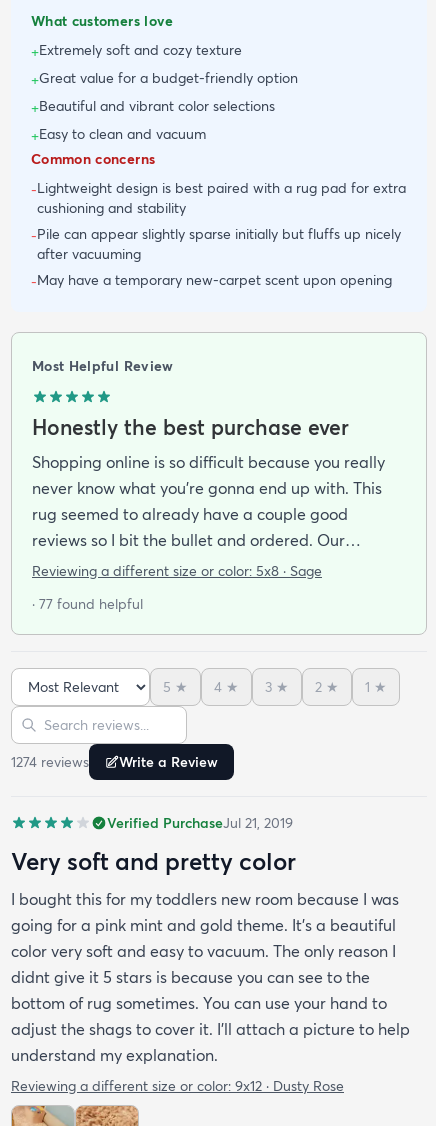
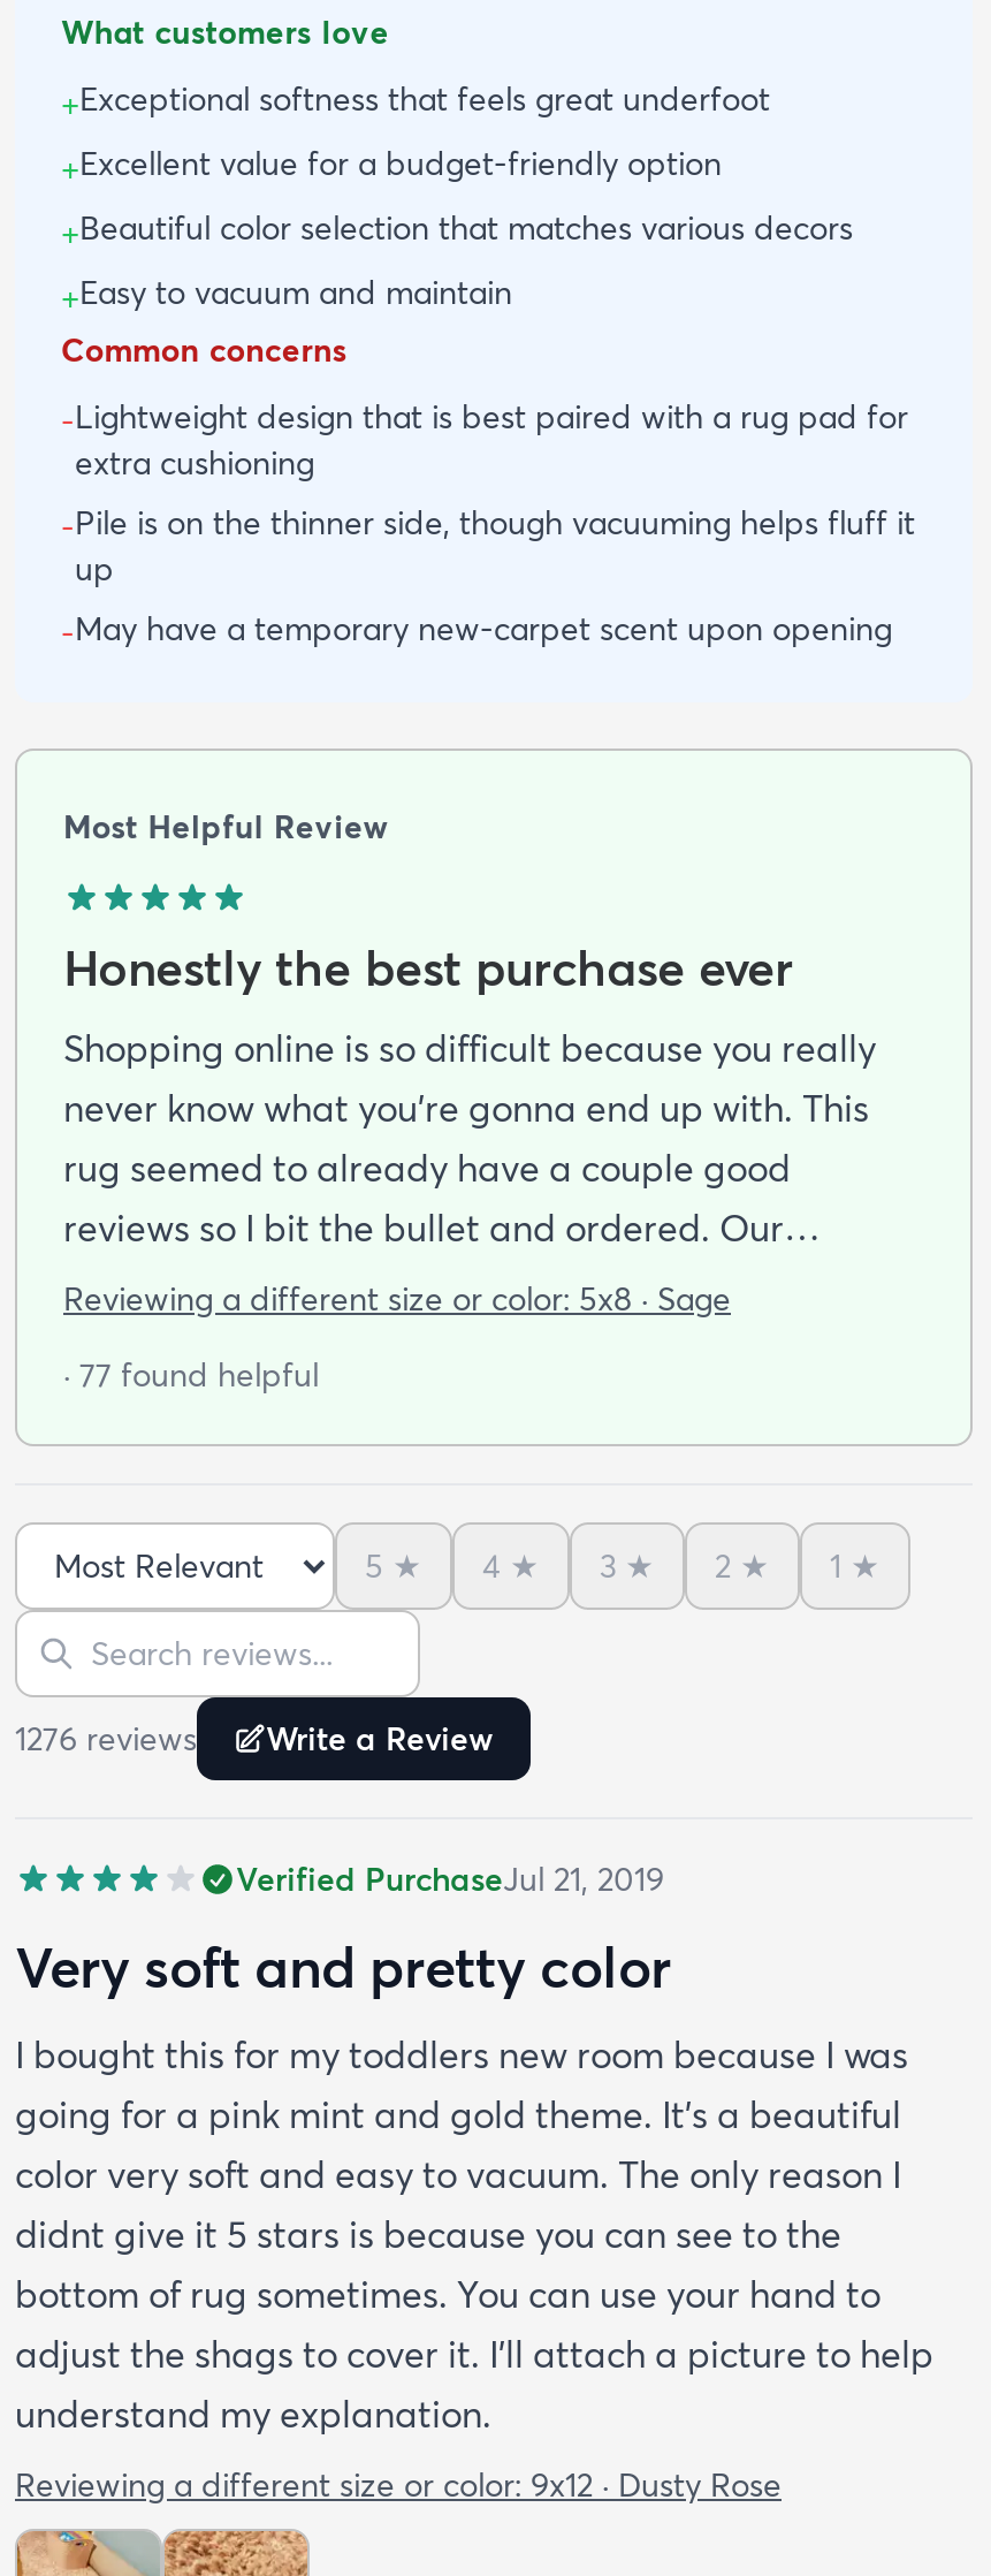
- +Extremely soft and cozy texture
- +Great value for a budget-friendly option
- +Beautiful and vibrant color selections
- +Easy to clean and vacuum
+ +Exceptional softness that feels great underfoot
+ +Excellent value for a budget-friendly option
+ +Beautiful color selection that matches various decors
+ +Easy to vacuum and maintain

- -Lightweight design is best paired with a rug pad for extra
- cushioning and stability
- -Pile can appear slightly sparse initially but fluffs up nicely
- after vacuuming
+ -Lightweight design that is best paired with a rug pad for
+ extra cushioning
+ -Pile is on the thinner side, though vacuuming helps fluff it
+ up

- 1274 reviews Write a Review
+ 1276 reviews Write a Review
